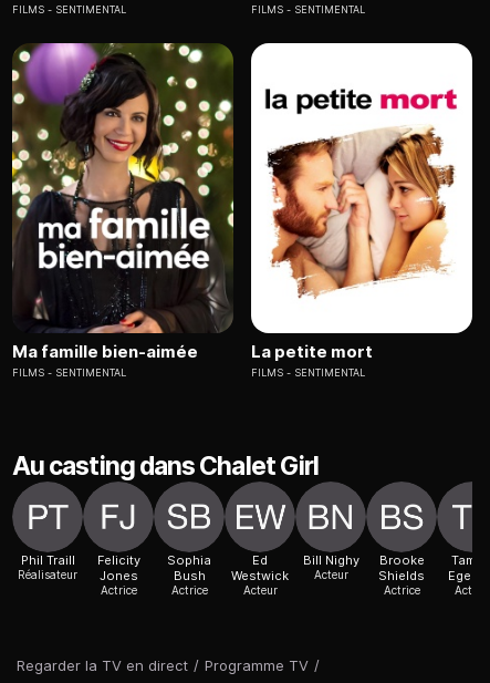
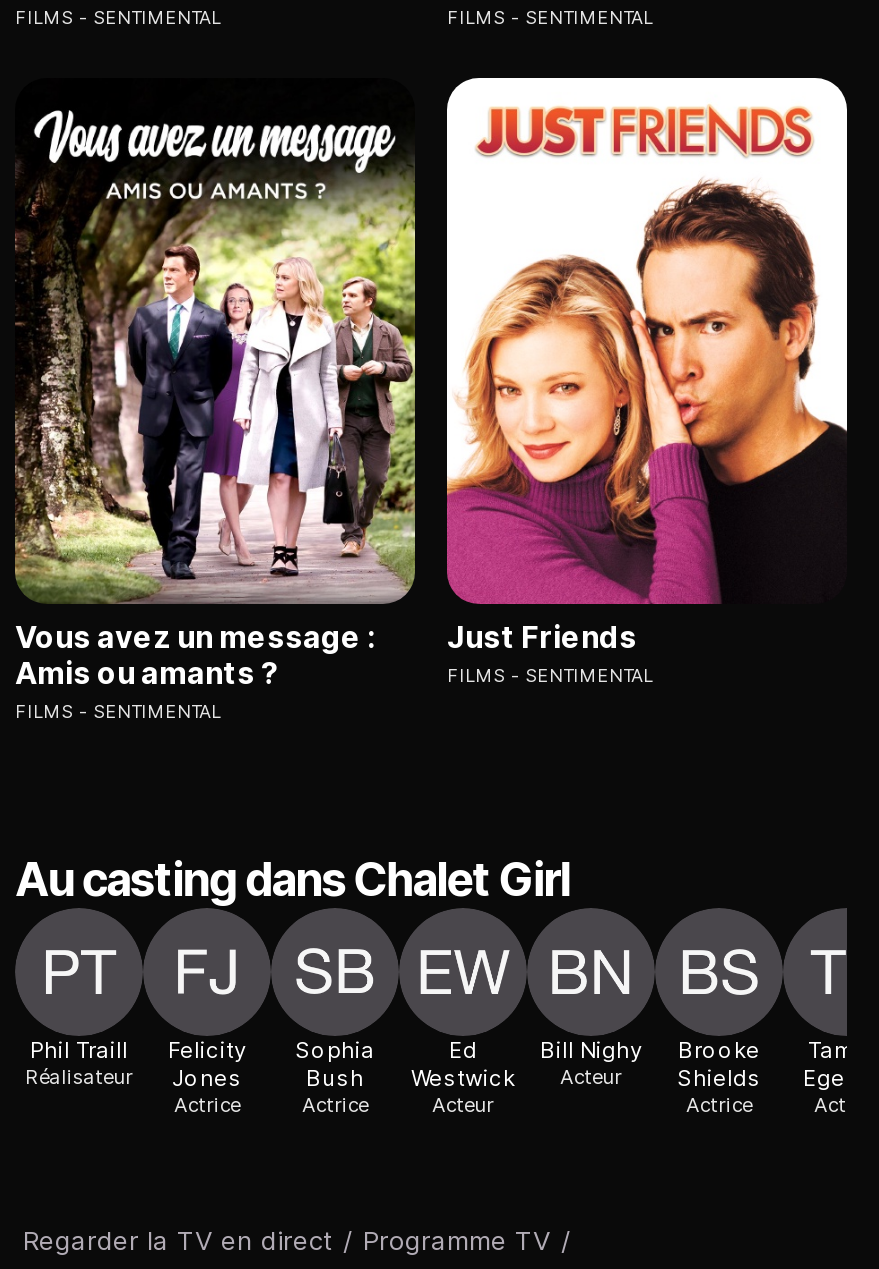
- [image]
- Ma famille bien-aimée
+ [image]
+ Vous avez un message :
+ Amis ou amants ?

- [image]
- La petite mort
+ [image]
+ Just Friends
